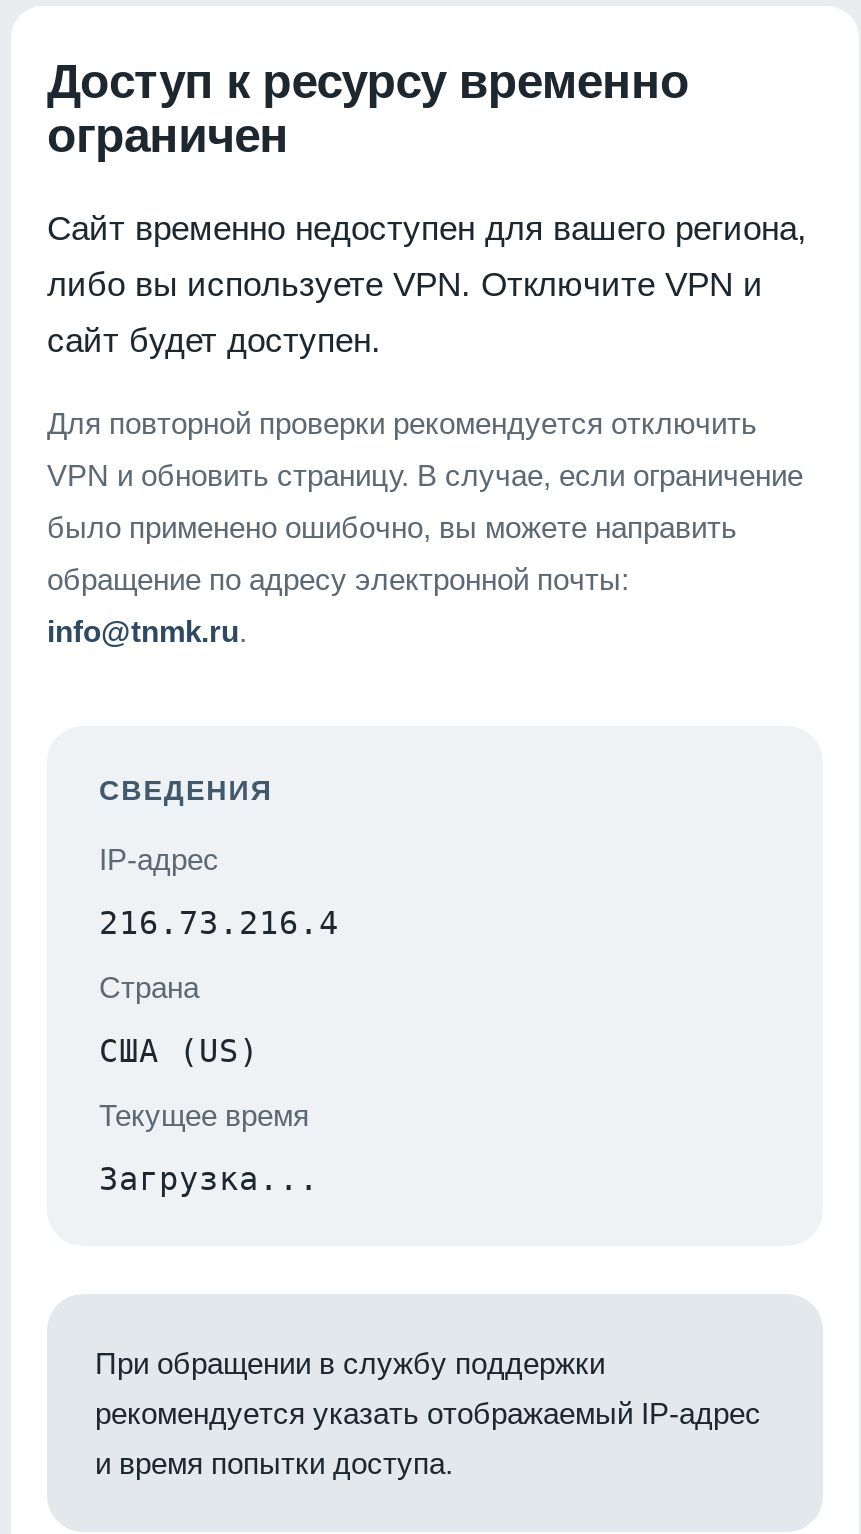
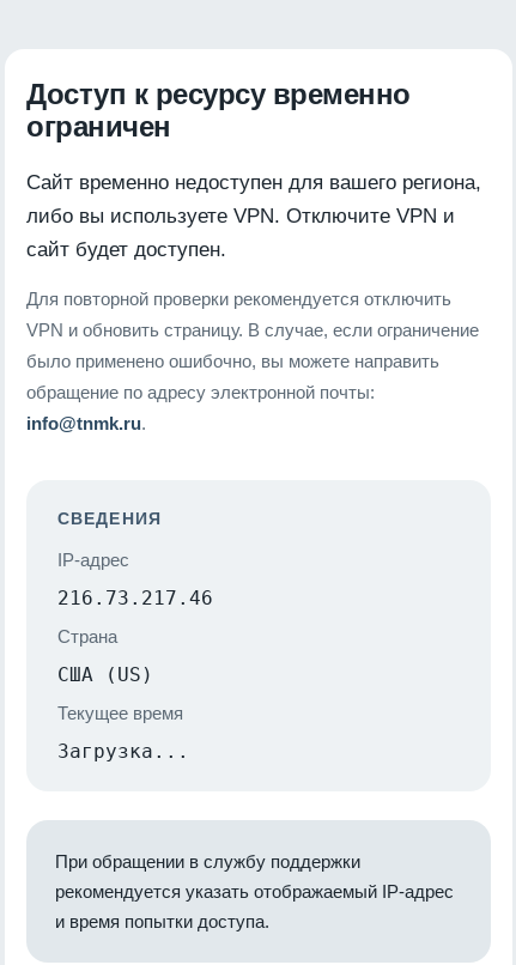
- 216.73.216.4
+ 216.73.217.46
